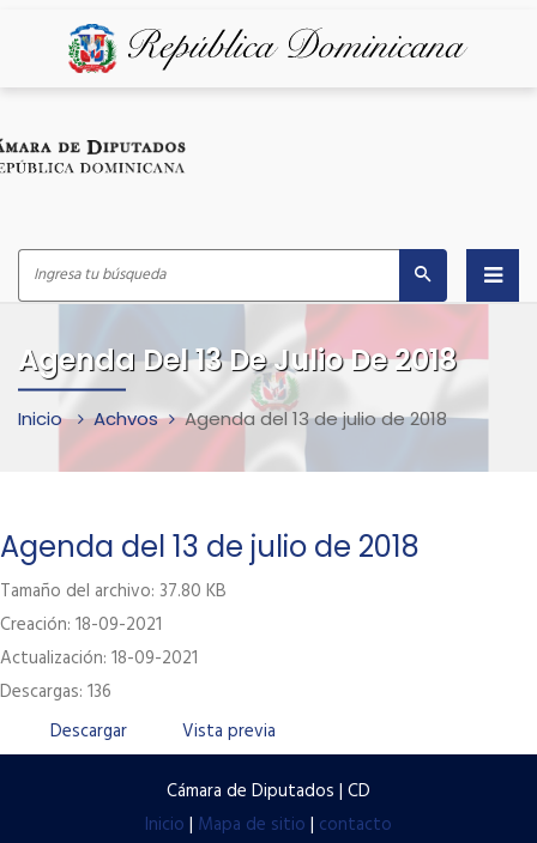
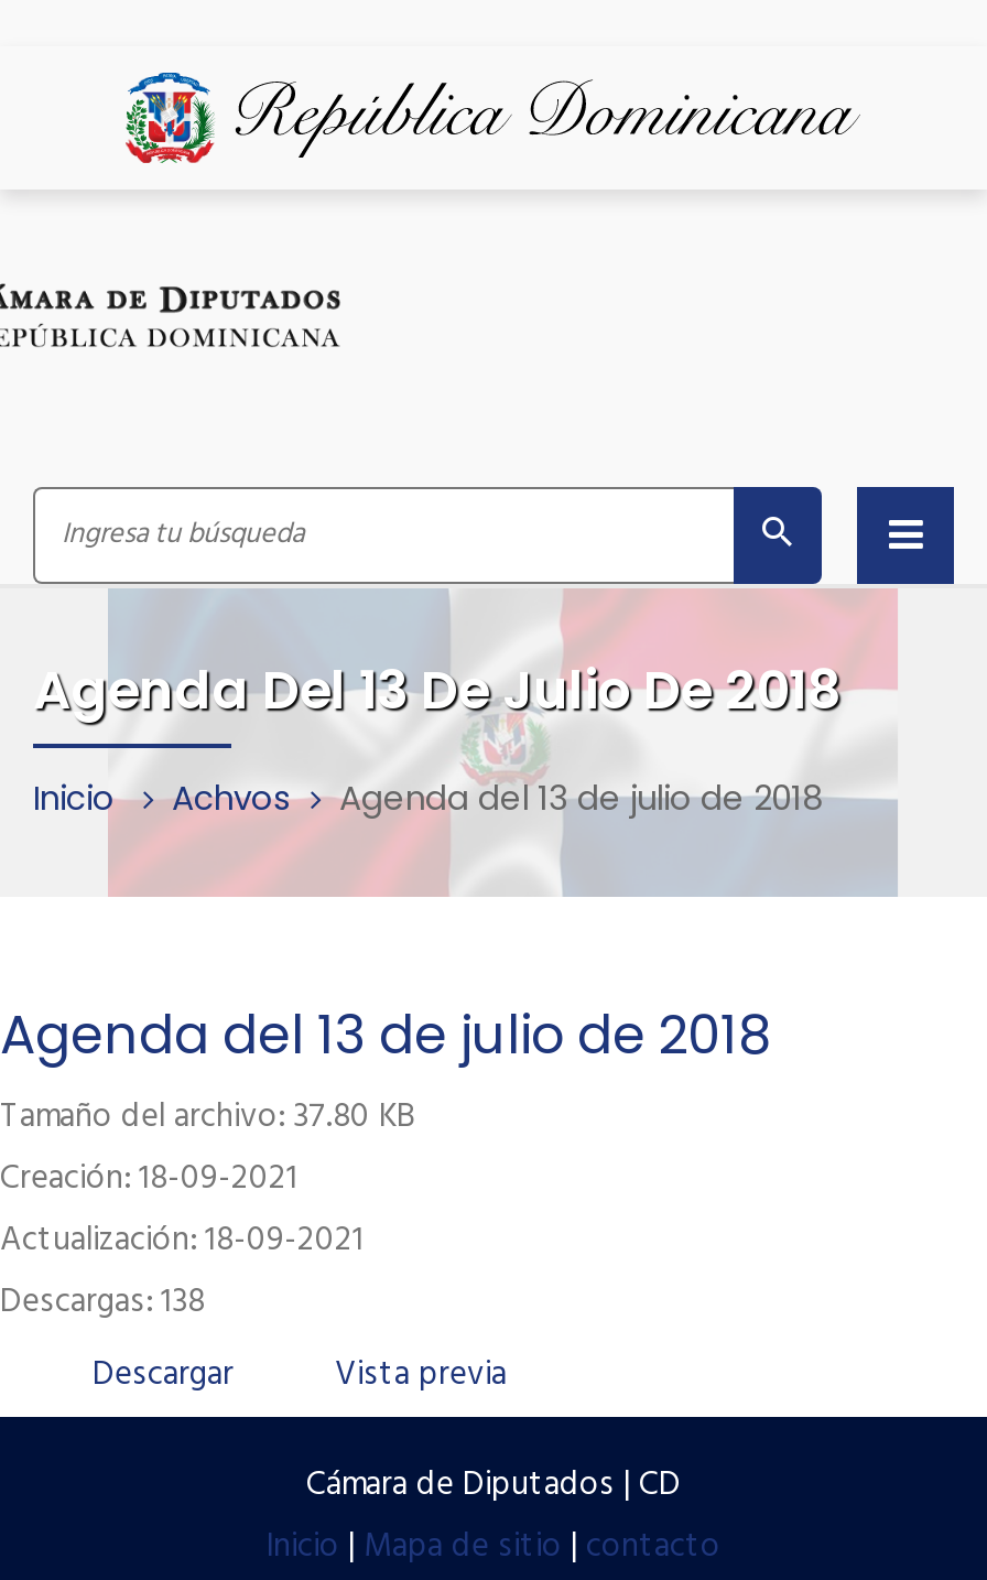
- Descargas: 136
+ Descargas: 138
